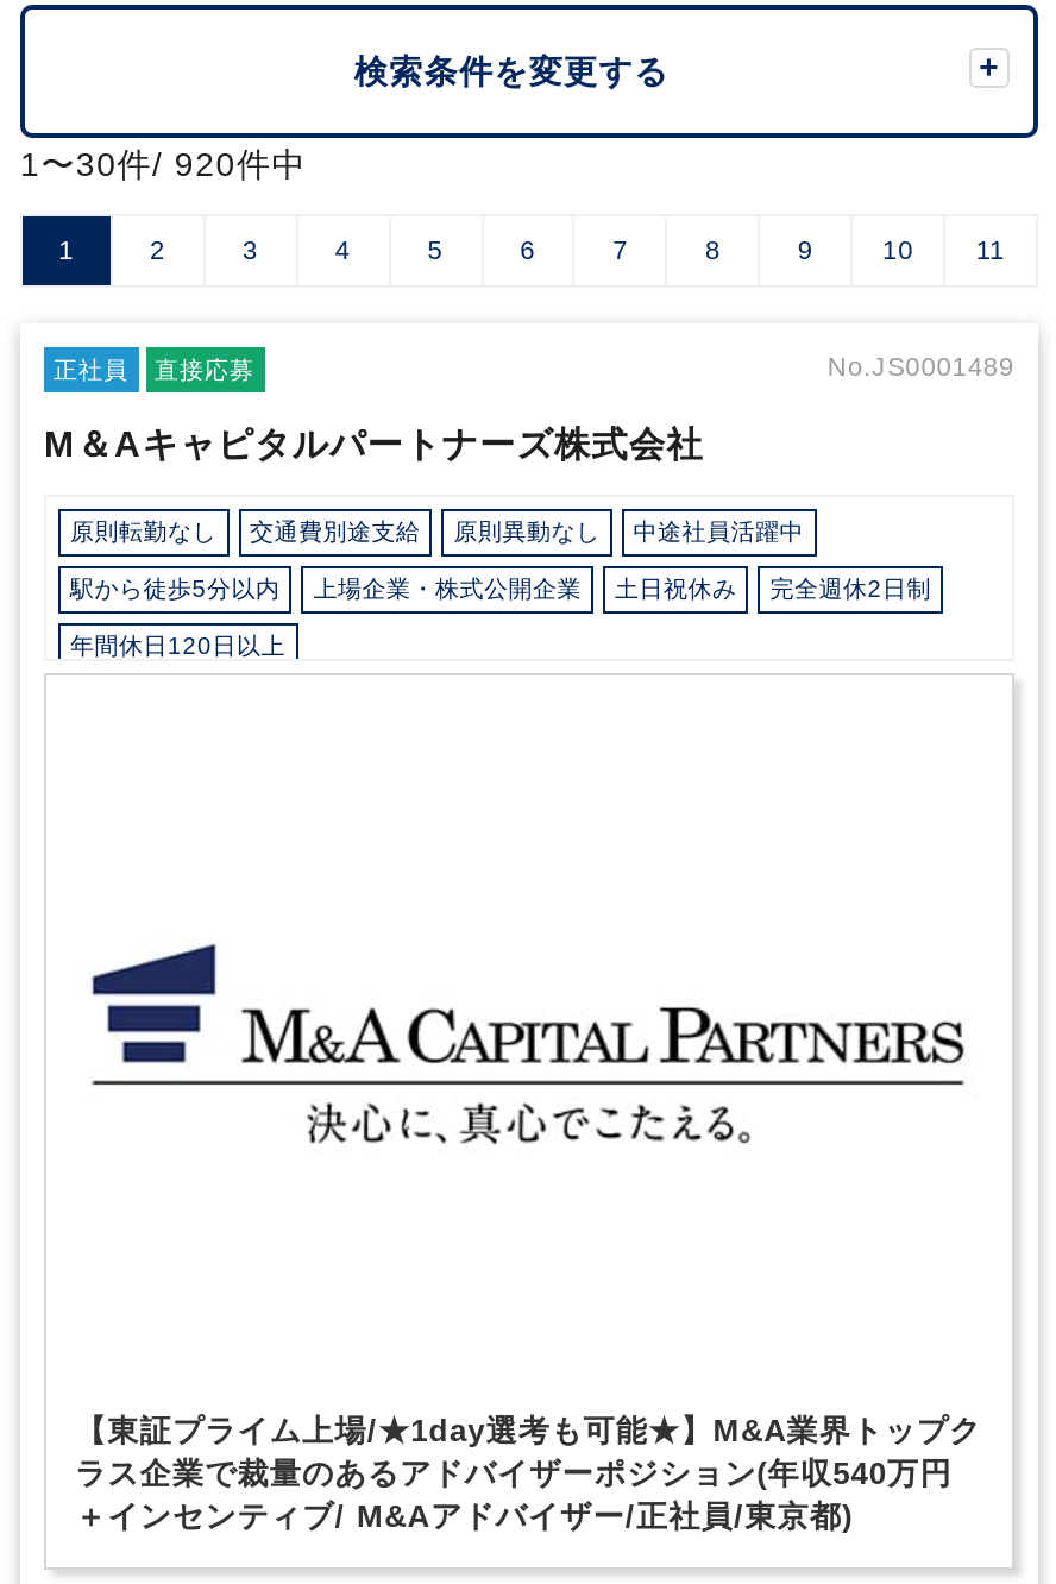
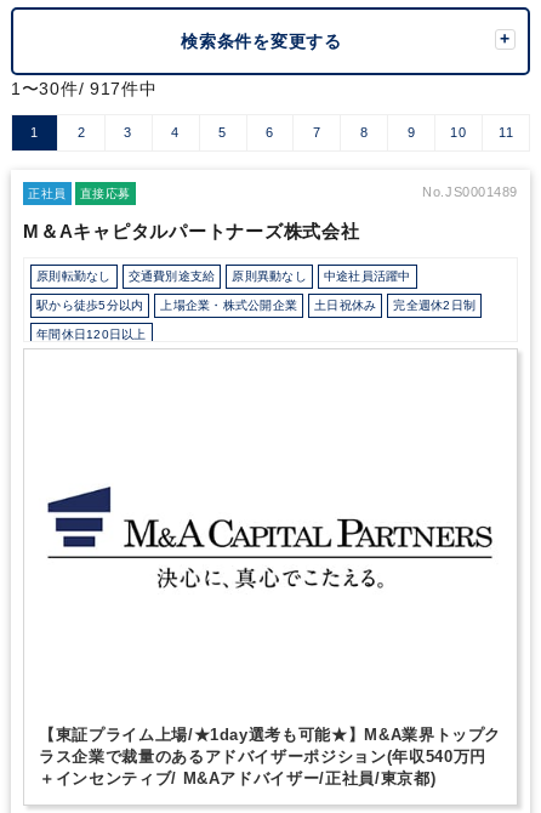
- 1〜30件/ 920件中
+ 1〜30件/ 917件中
